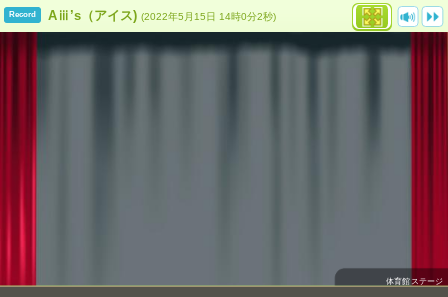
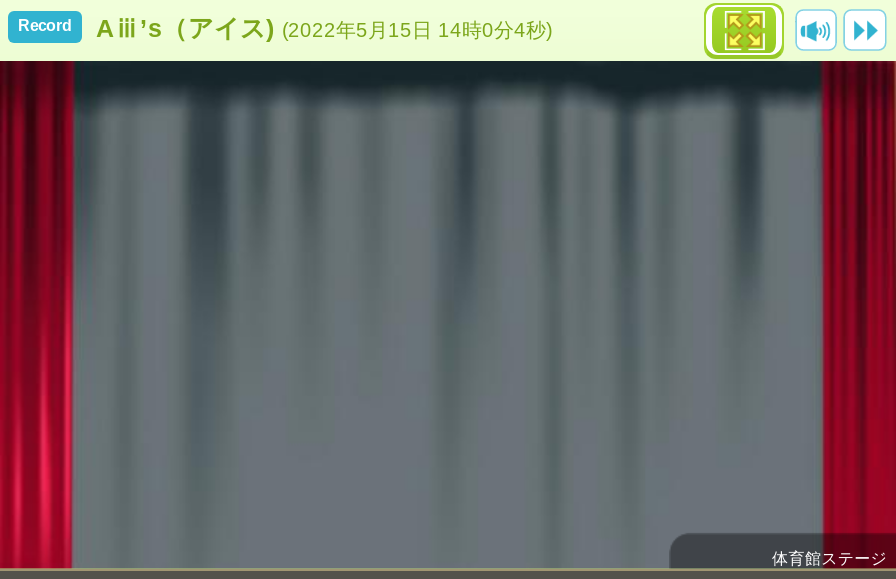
- Aⅲ’s（アイス) (2022年5月15日 14時0分2秒)
+ Aⅲ’s（アイス) (2022年5月15日 14時0分4秒)
